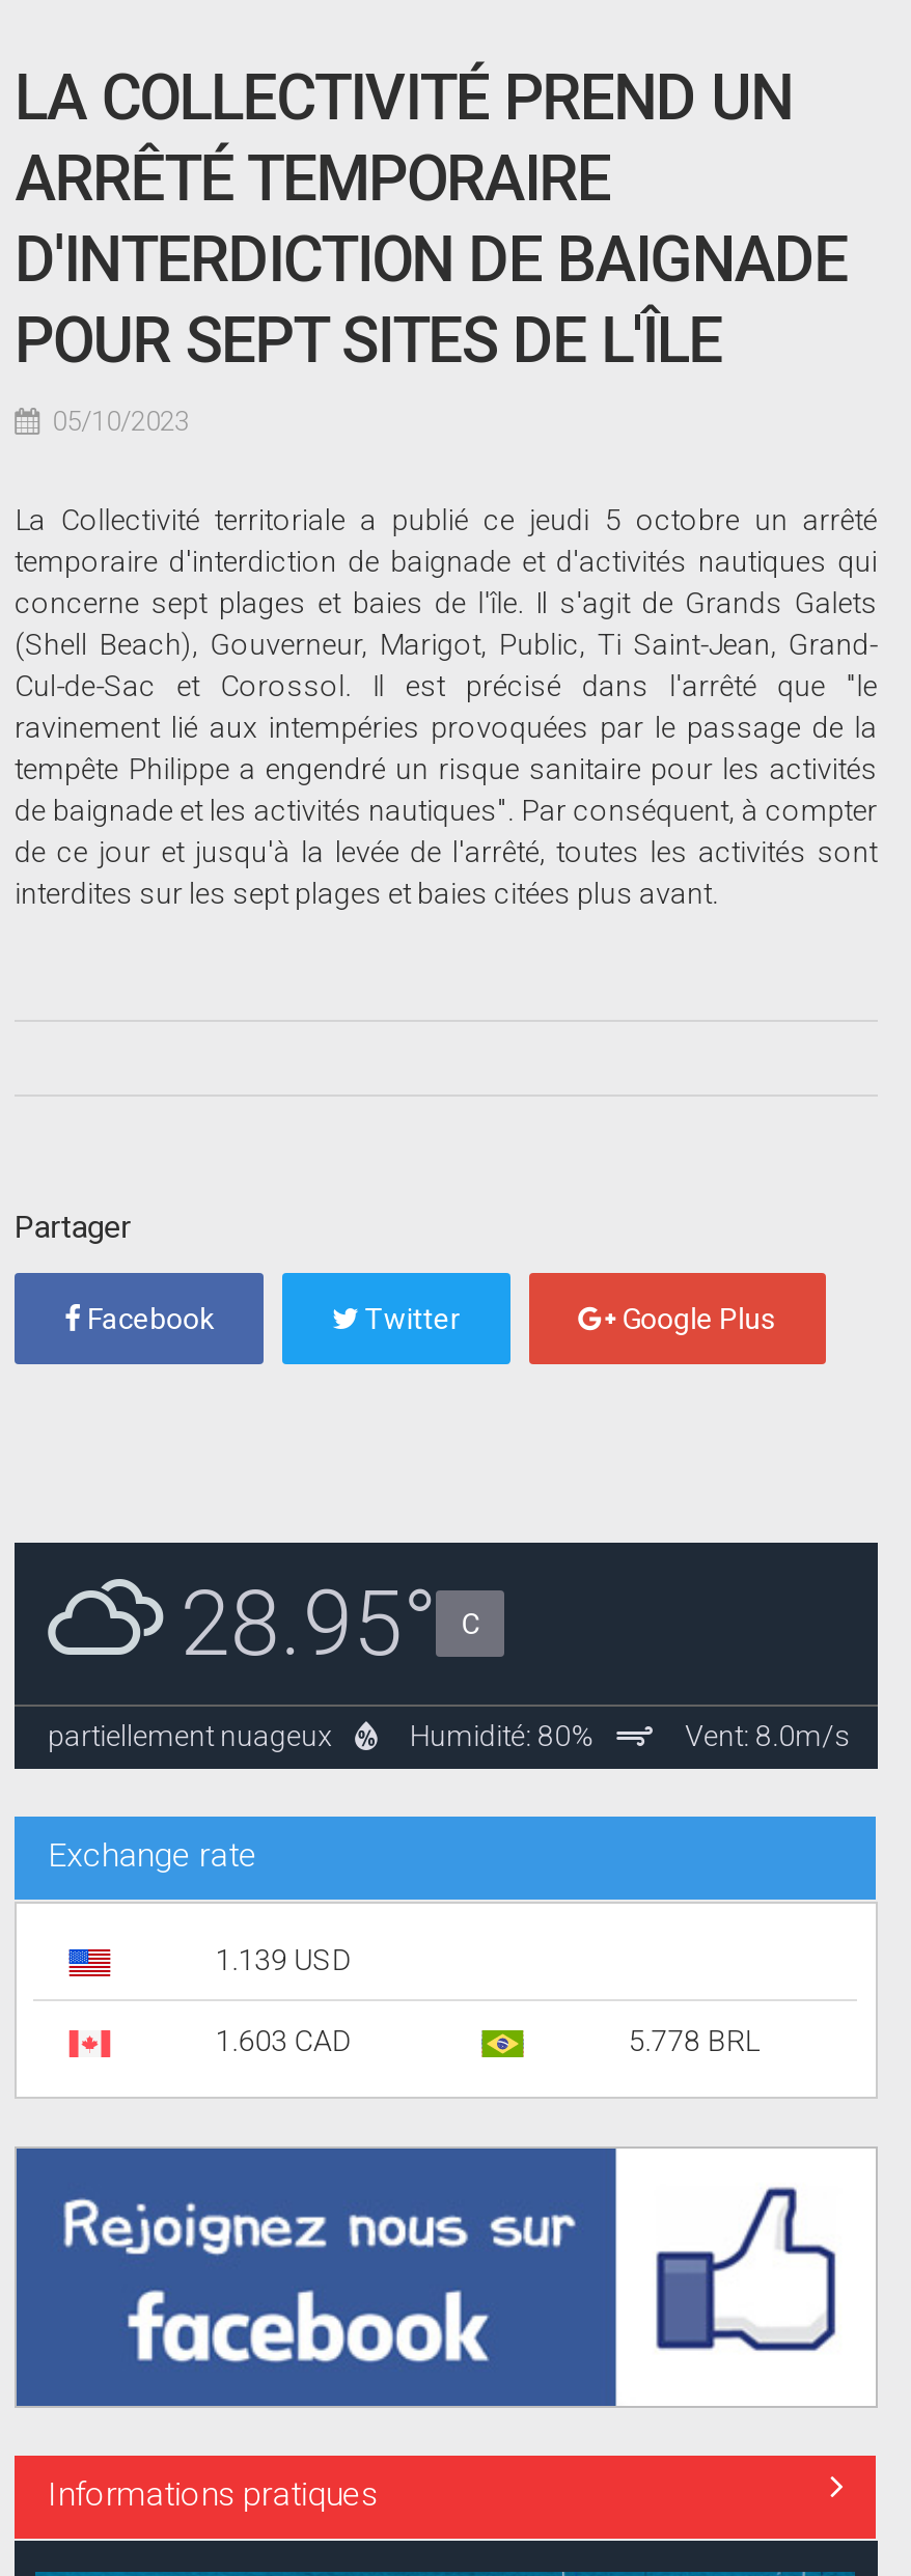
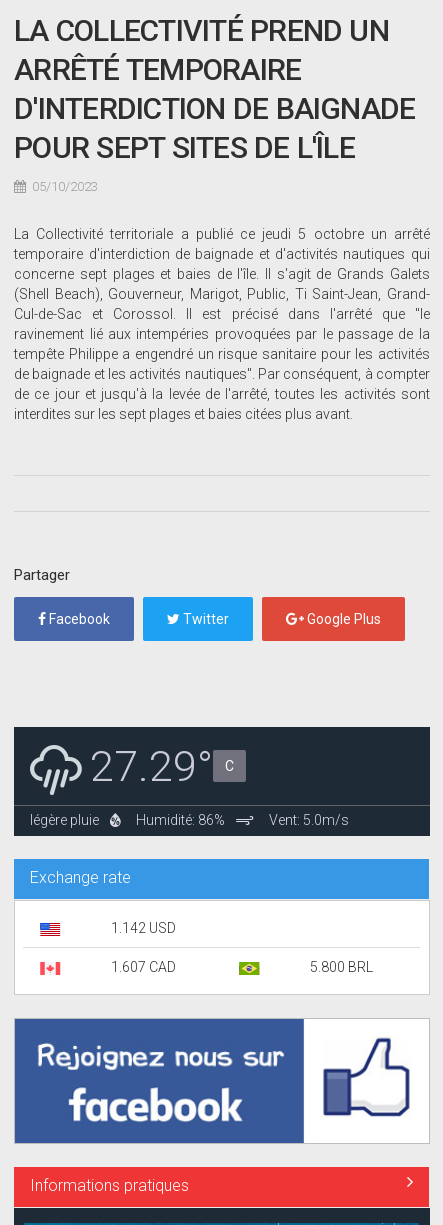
- [image]
- partiellement nuageux
- Humidité: 80%
- Vent: 8.0m/s
+ [image]
+ légère pluie
+ Humidité: 86%
+ Vent: 5.0m/s

- 28.95° C
+ 27.29° C

- 1.139 USD
+ 1.142 USD

- 1.603 CAD
+ 1.607 CAD

- 5.778 BRL
+ 5.800 BRL
